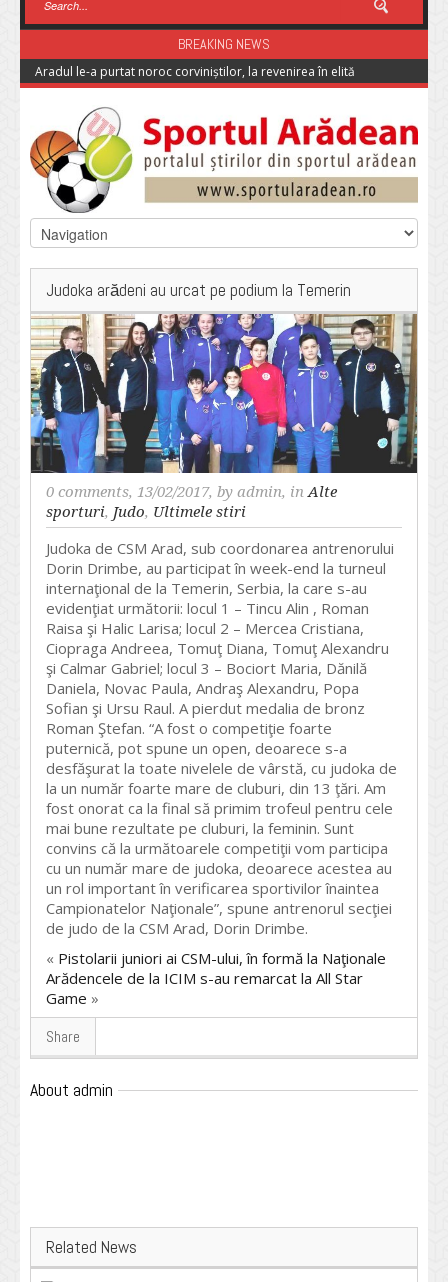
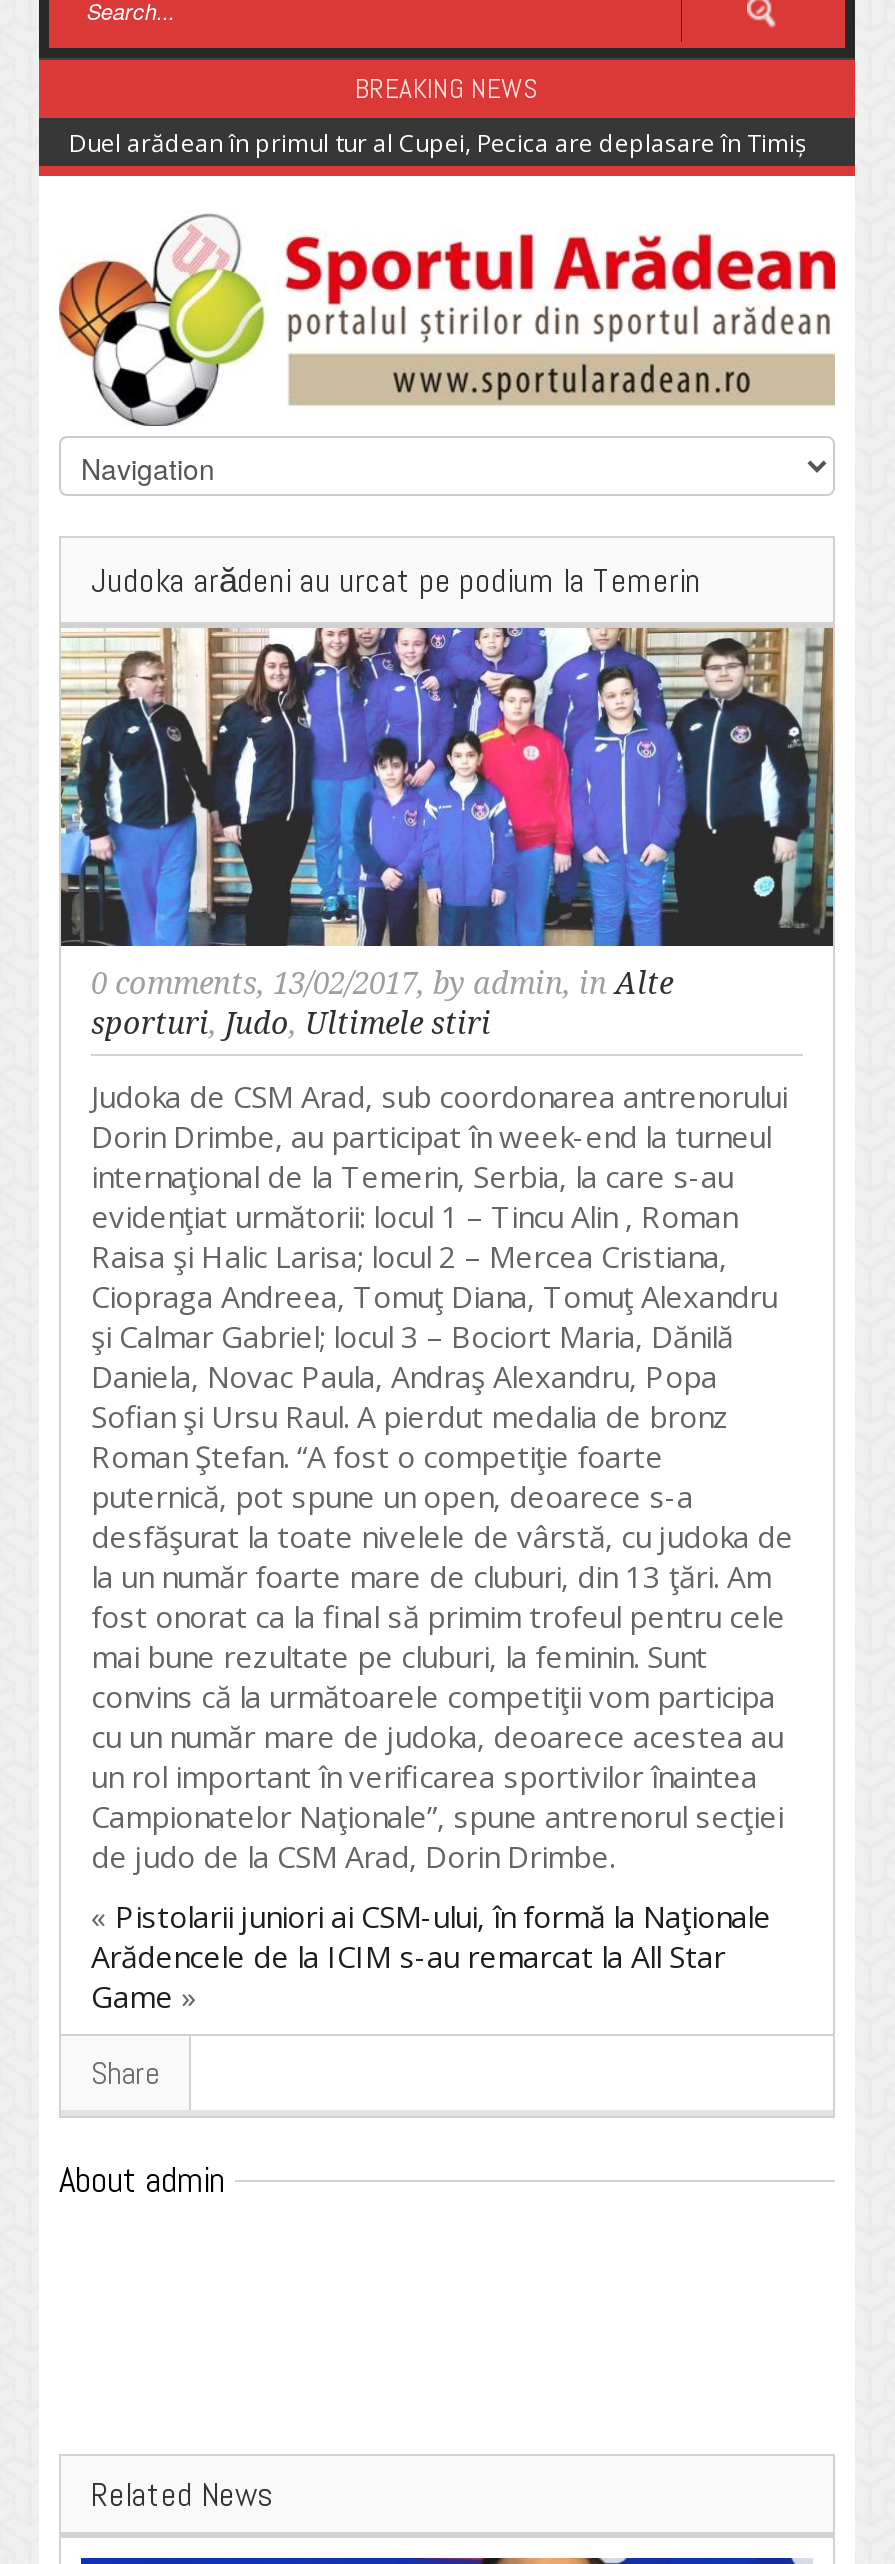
- Aradul le-a purtat noroc corviniștilor, la revenirea în elită
+ Duel arădean în primul tur al Cupei, Pecica are deplasare în Timiș!
